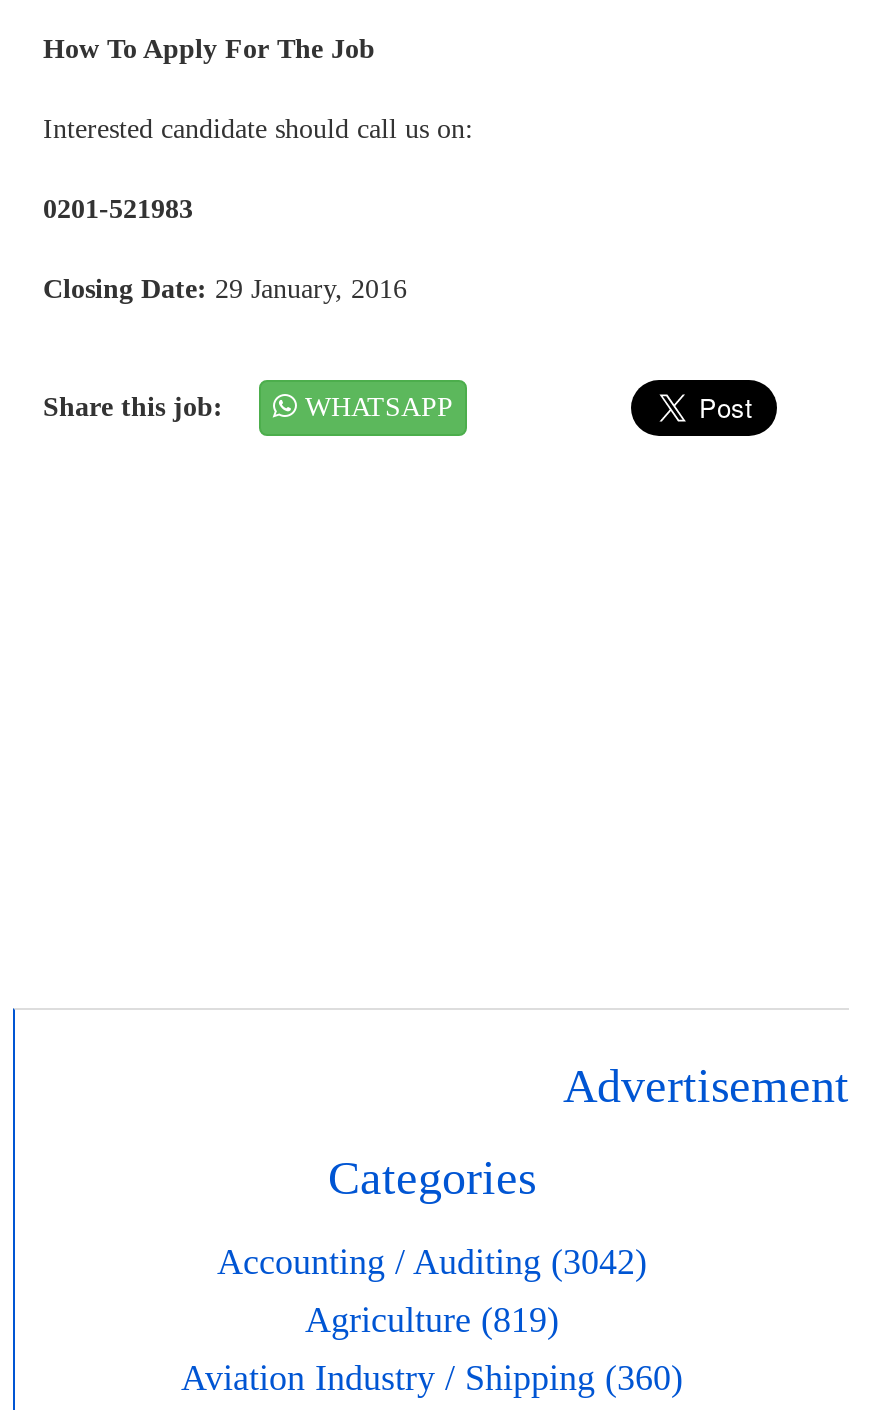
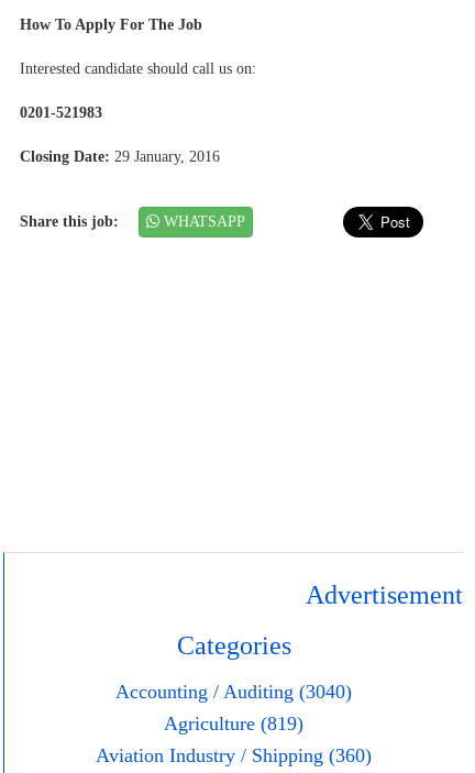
- Accounting / Auditing (3042)
+ Accounting / Auditing (3040)
